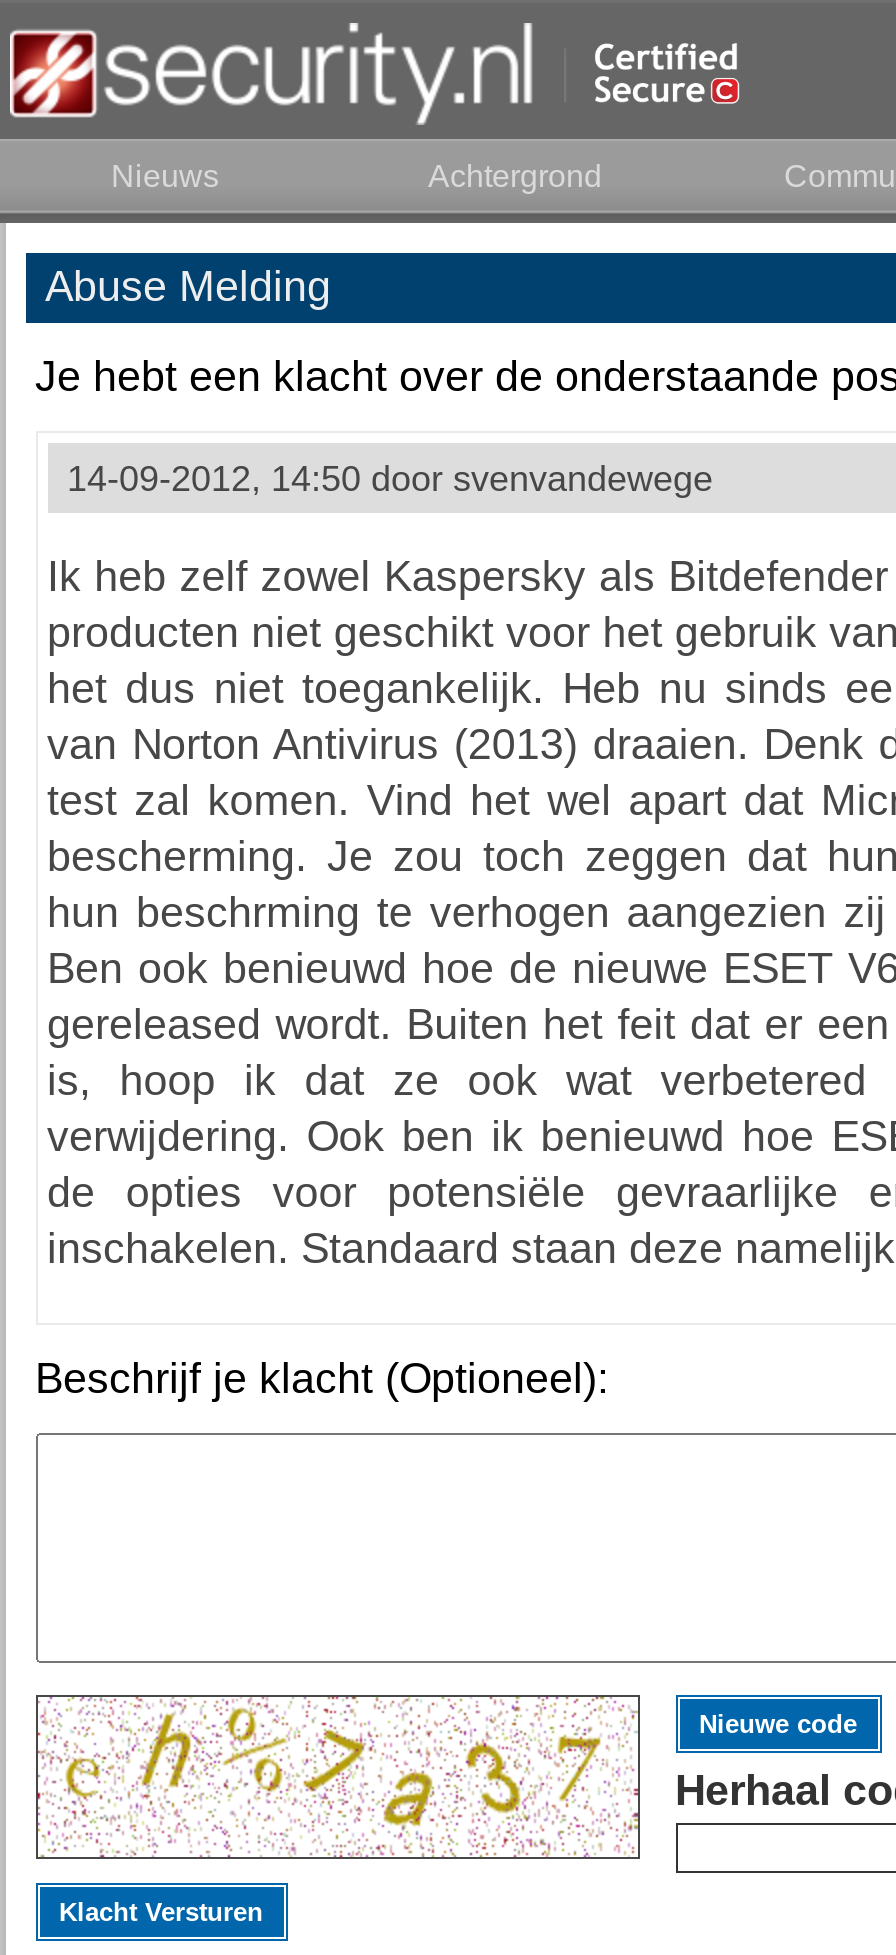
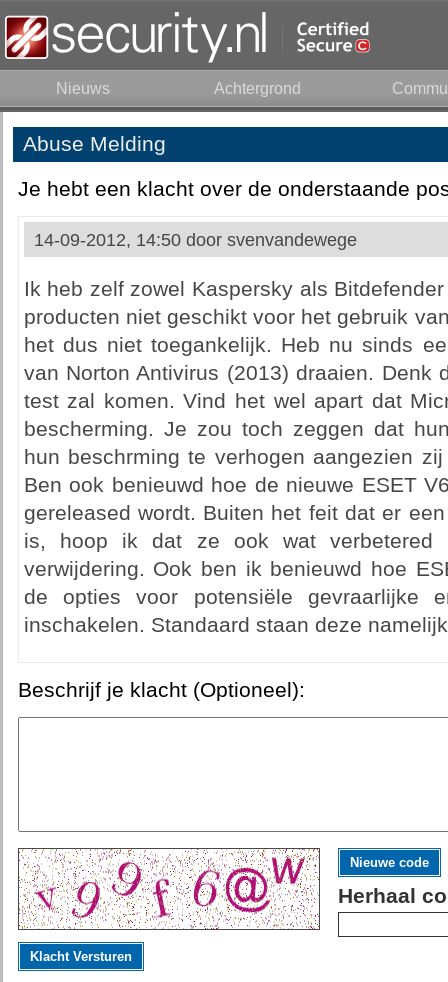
- [image]
+ [image]
